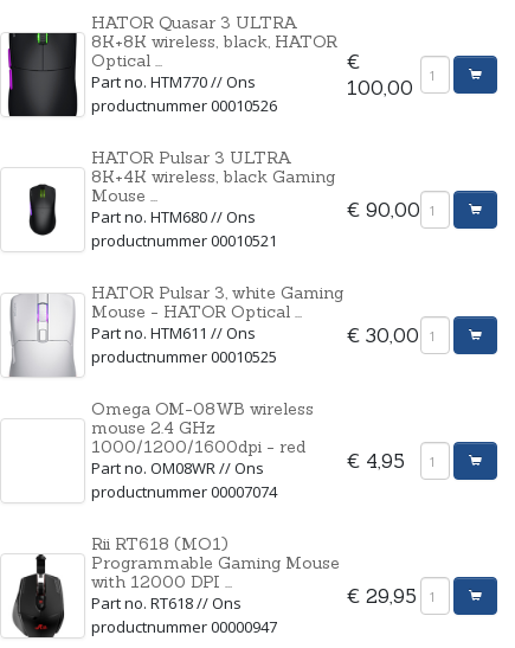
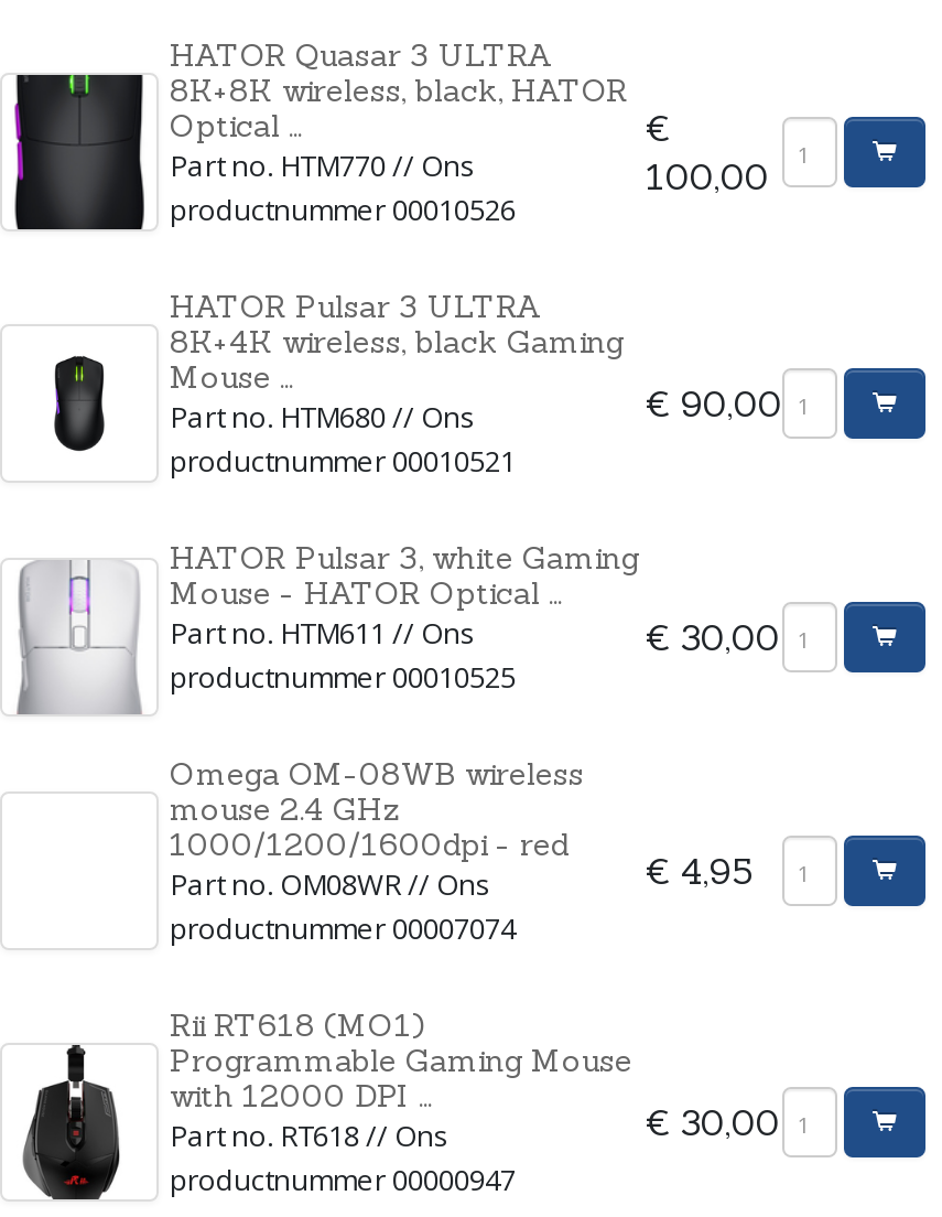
- € 29,95
+ € 30,00
